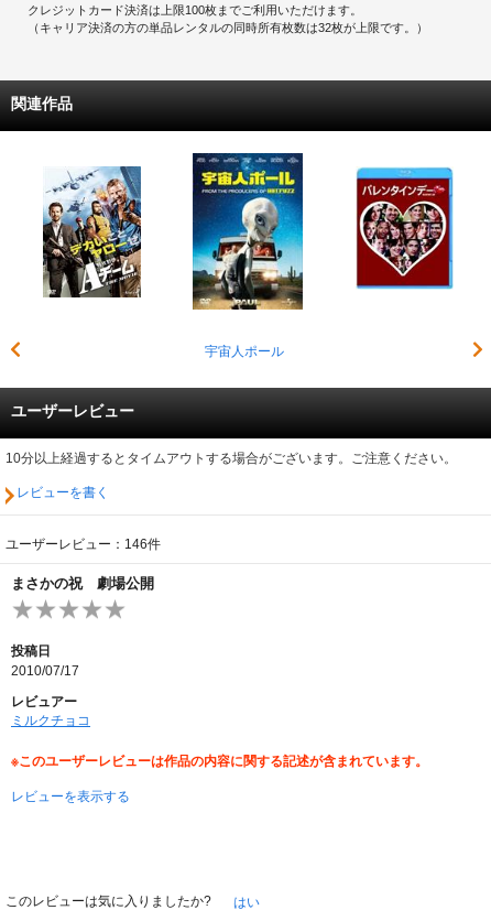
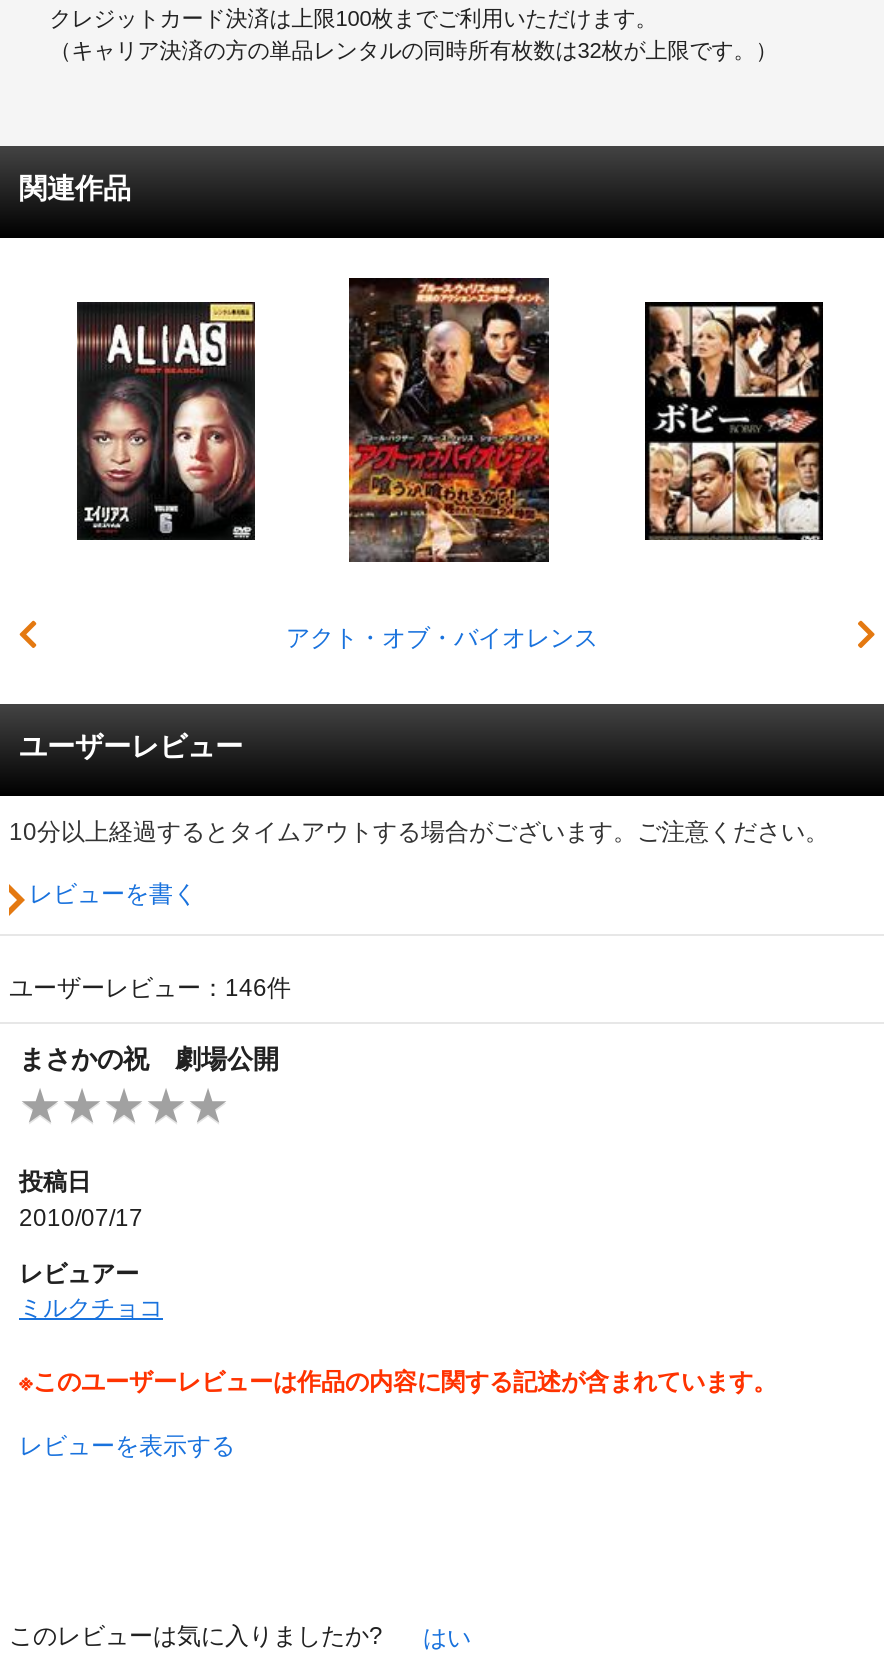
- [image]
- 宇宙人ポール
+ [image]
+ アクト・オブ・バイオレンス

- [image]
+ [image]

- [image]
+ [image]
